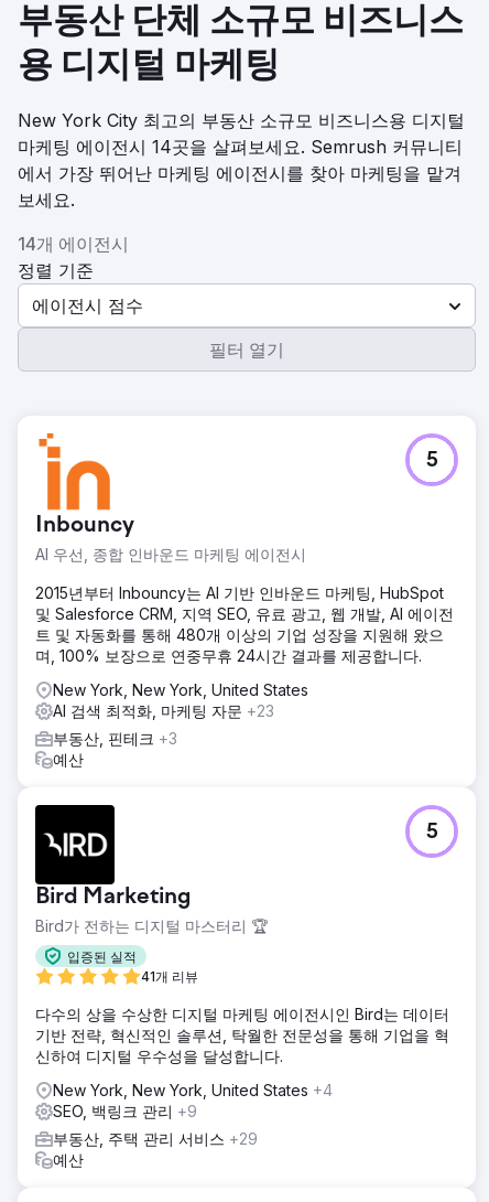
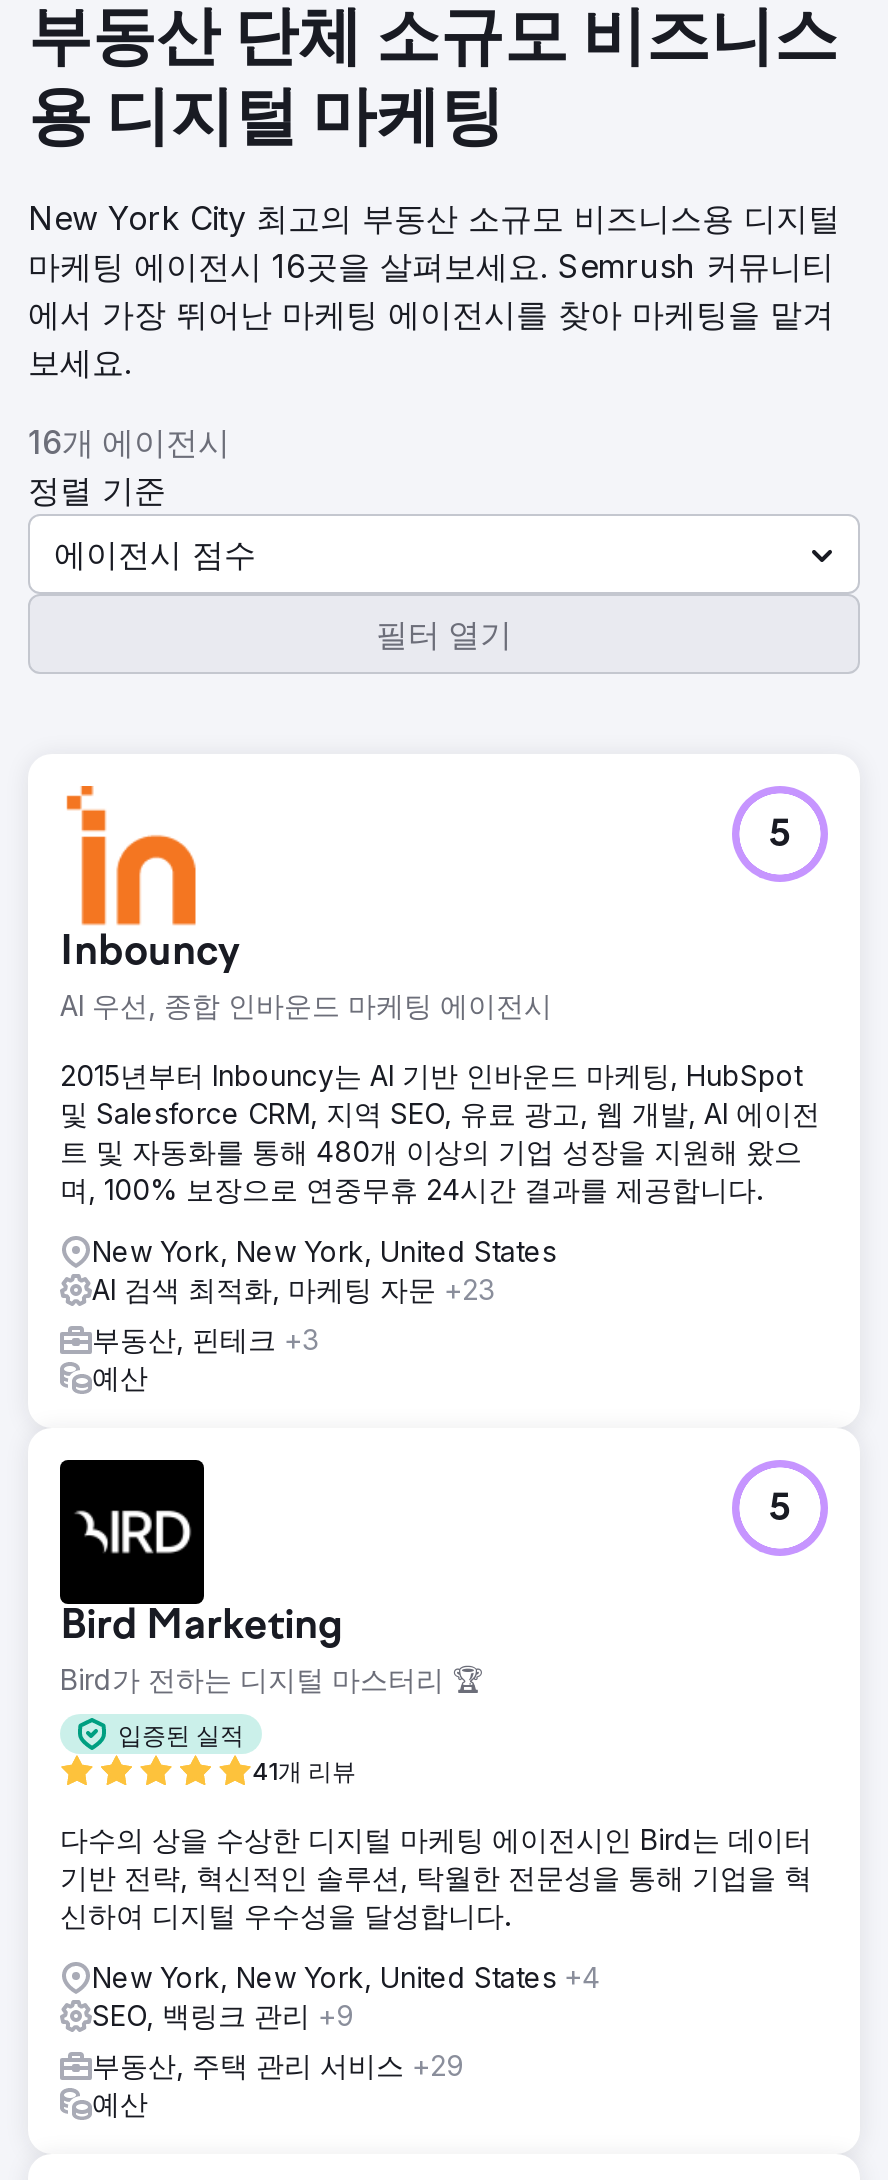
- 마케팅 에이전시 14곳을 살펴보세요. Semrush 커뮤니티
+ 마케팅 에이전시 16곳을 살펴보세요. Semrush 커뮤니티

- 14개 에이전시
+ 16개 에이전시
